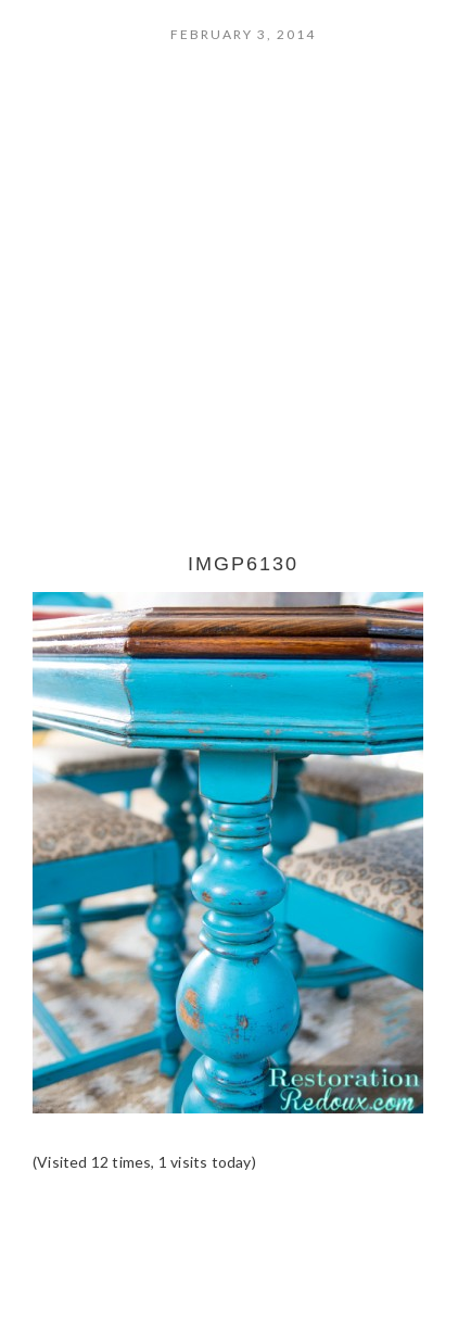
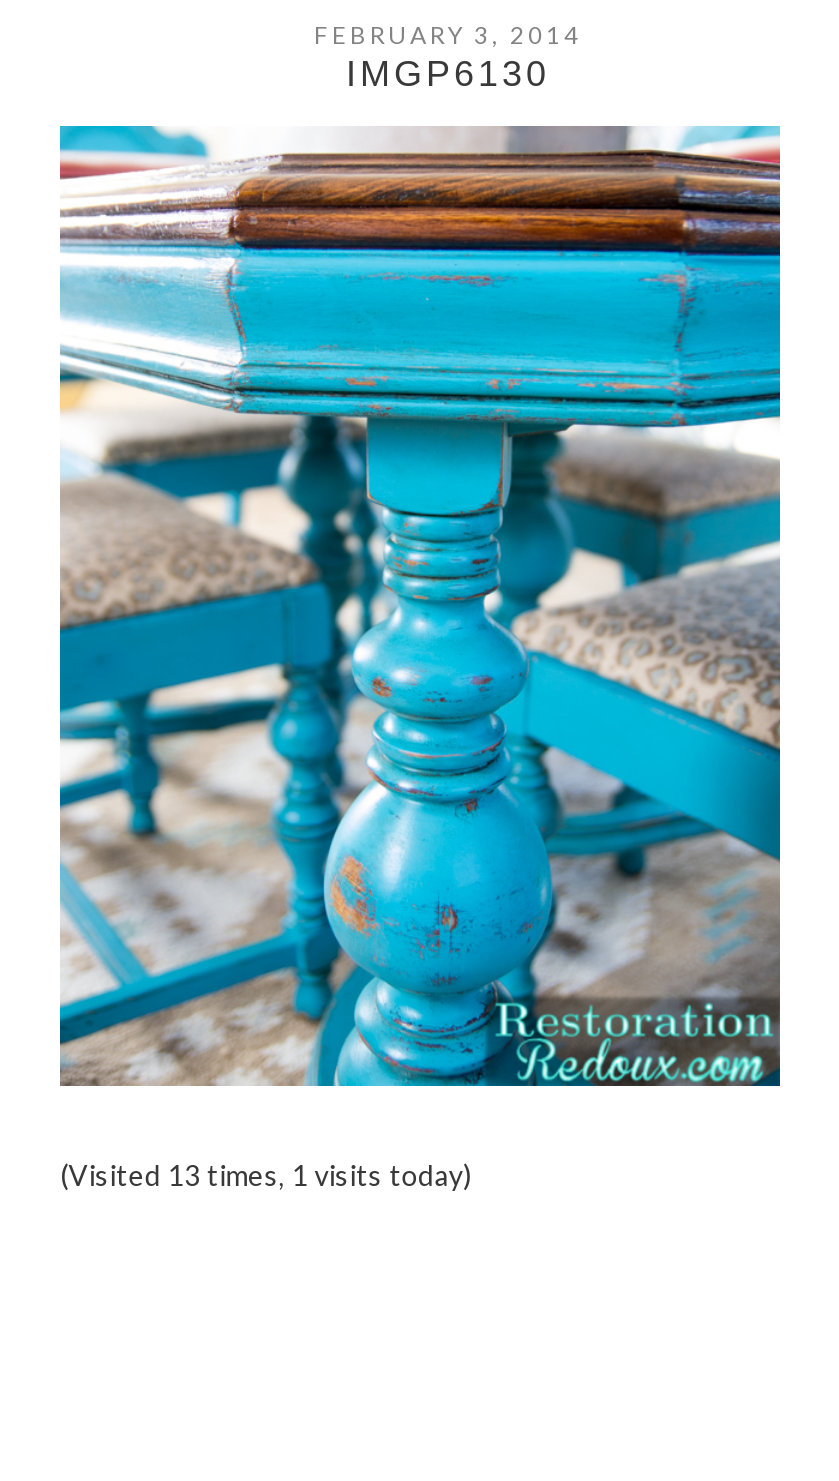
- (Visited 12 times, 1 visits today)
+ (Visited 13 times, 1 visits today)
